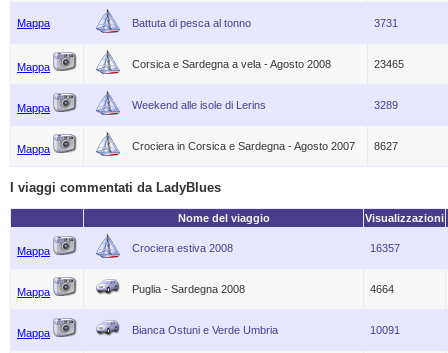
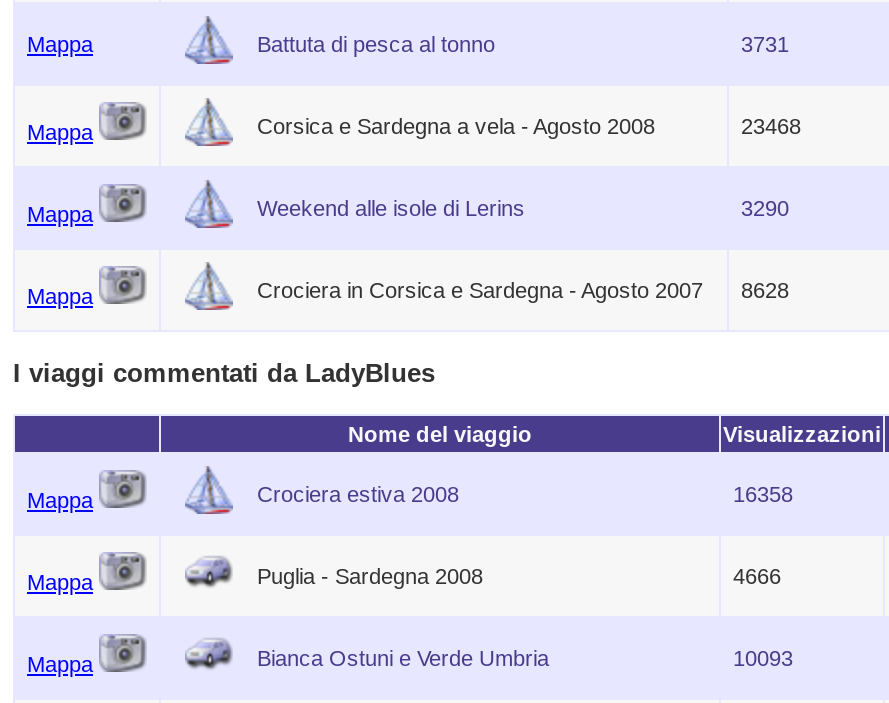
- 23465
+ 23468

- 3289
+ 3290

- Crociera in Corsica e Sardegna - Agosto 2007 8627
+ Crociera in Corsica e Sardegna - Agosto 2007 8628

- 16357
+ 16358

- 4664
+ 4666

- 10091
+ 10093
